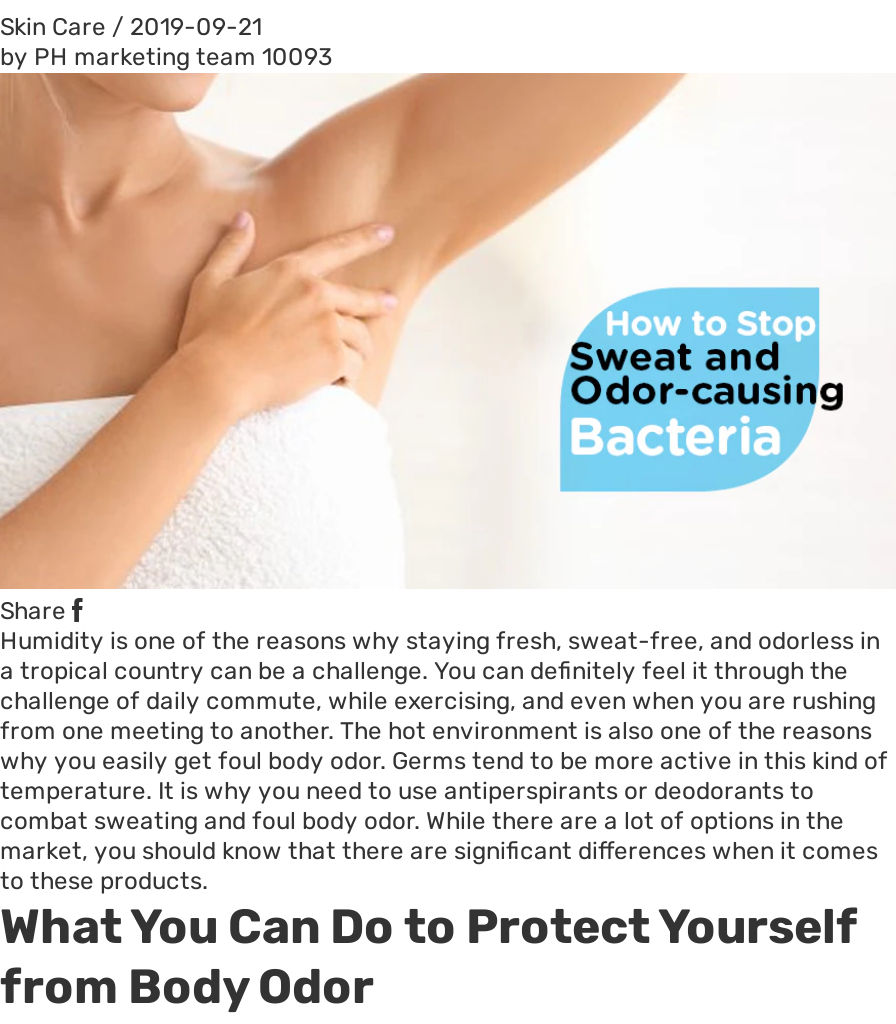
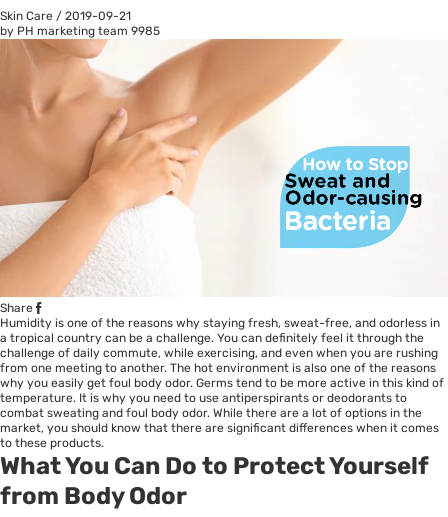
- by PH marketing team 10093
+ by PH marketing team 9985
